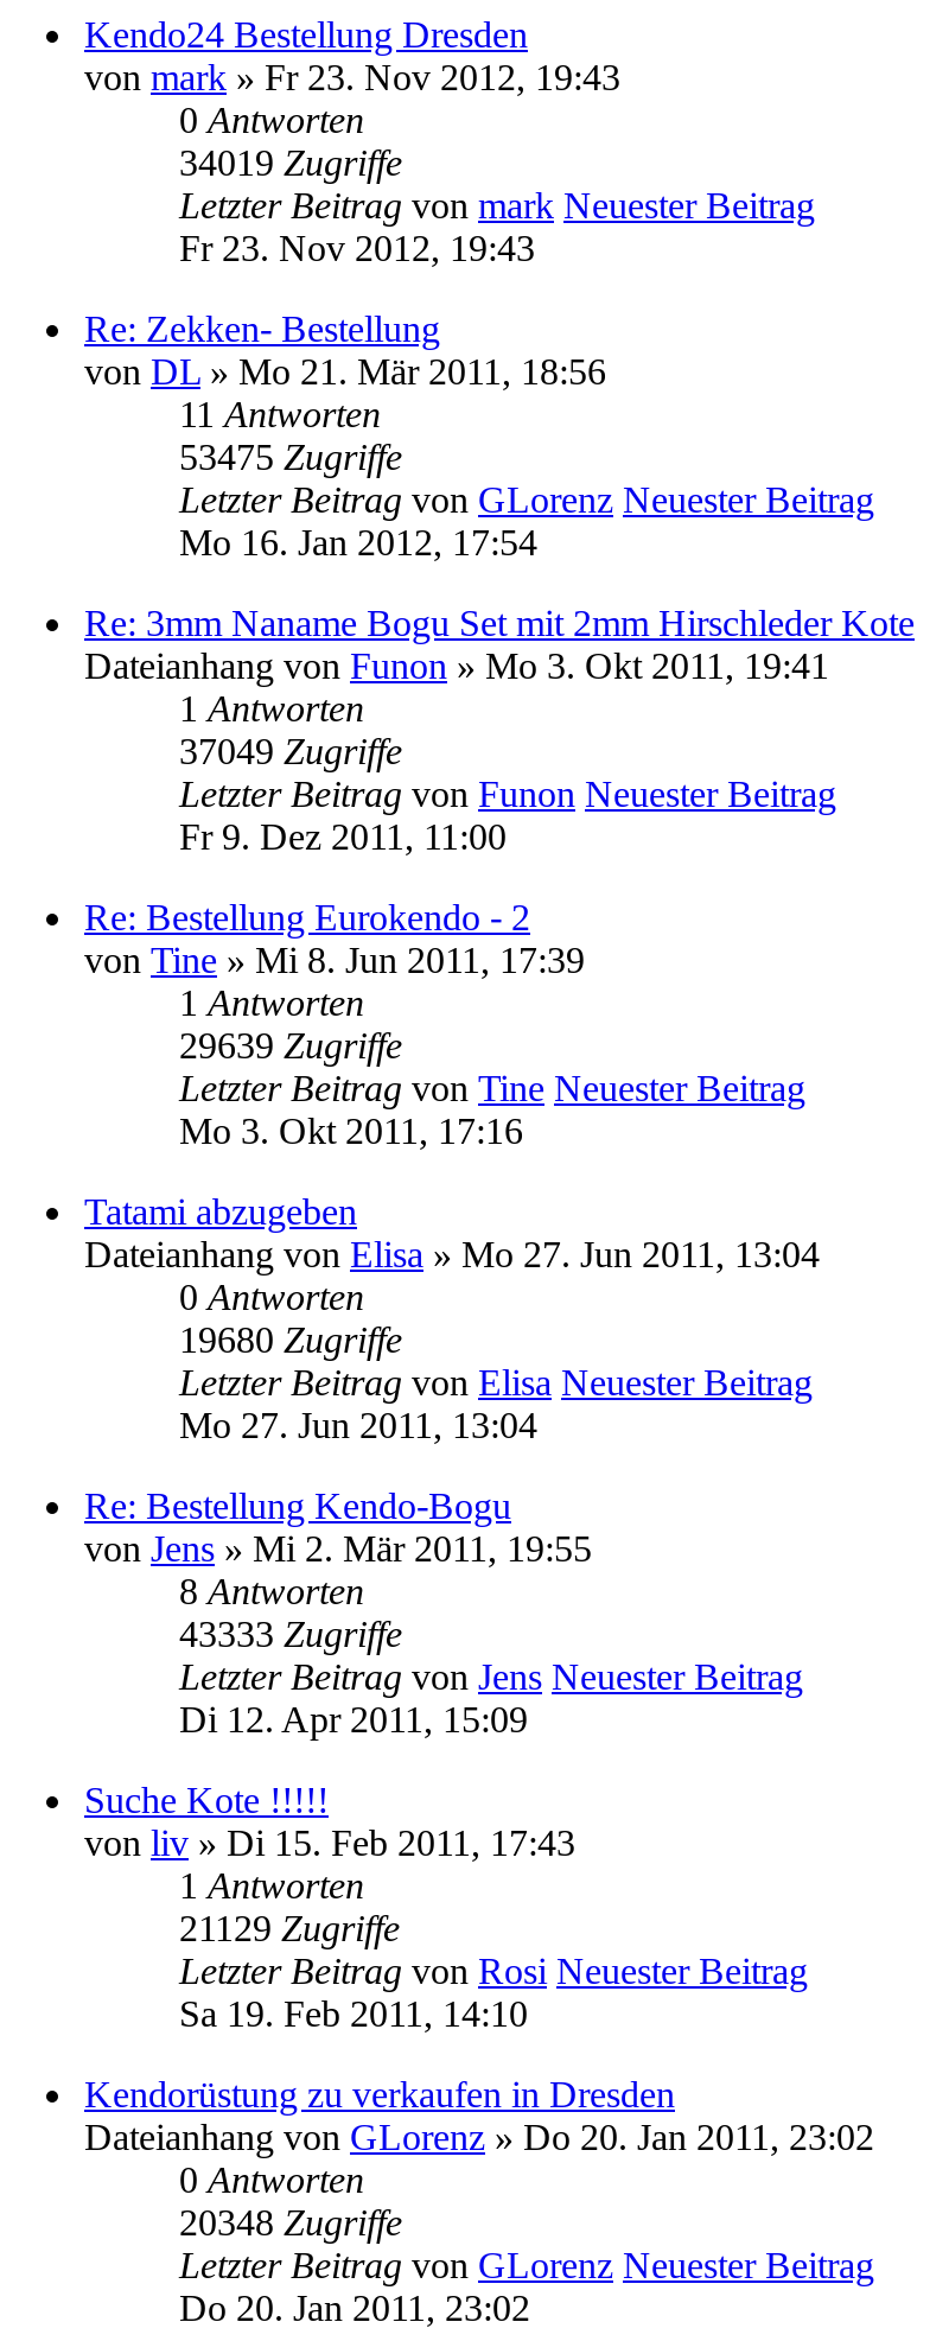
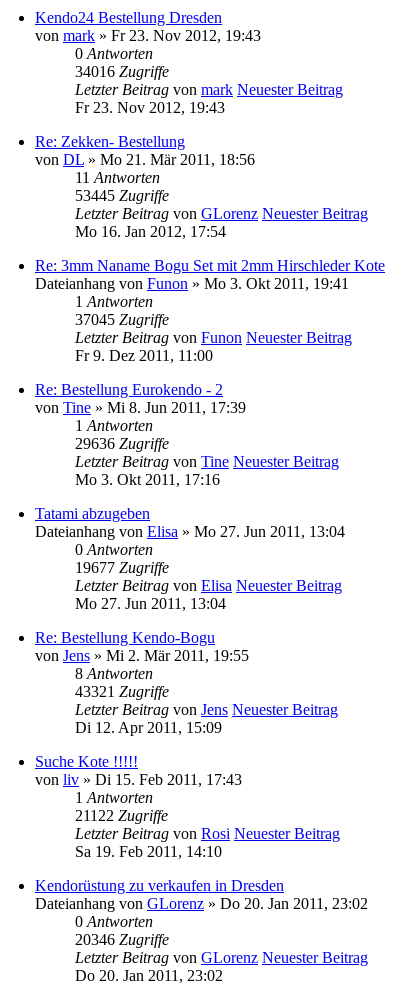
- 34019 Zugriffe
+ 34016 Zugriffe

- 53475 Zugriffe
+ 53445 Zugriffe

- 37049 Zugriffe
+ 37045 Zugriffe

- 29639 Zugriffe
+ 29636 Zugriffe

- 19680 Zugriffe
+ 19677 Zugriffe

- 43333 Zugriffe
+ 43321 Zugriffe

- 21129 Zugriffe
+ 21122 Zugriffe

- 20348 Zugriffe
+ 20346 Zugriffe
